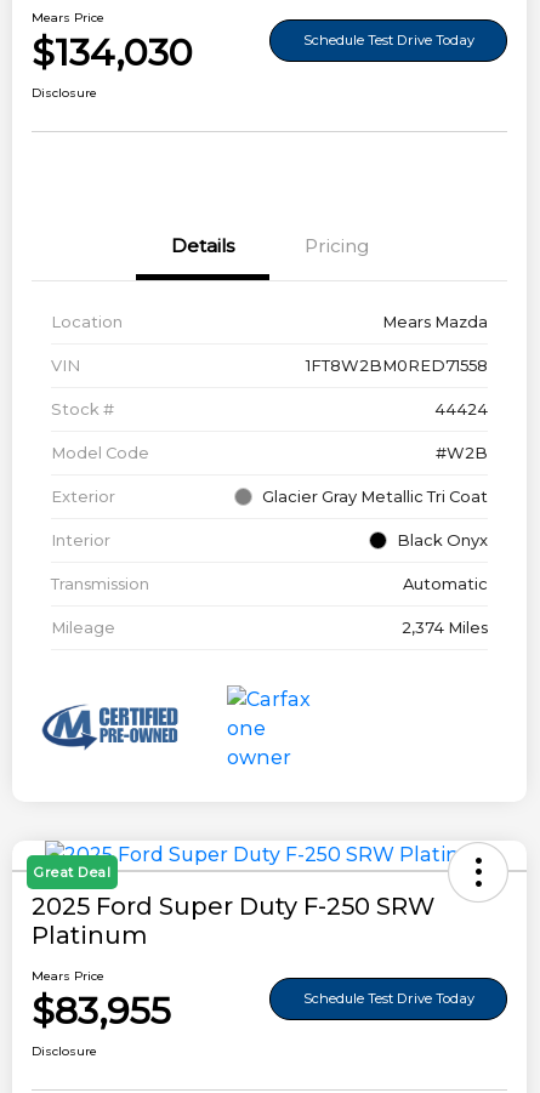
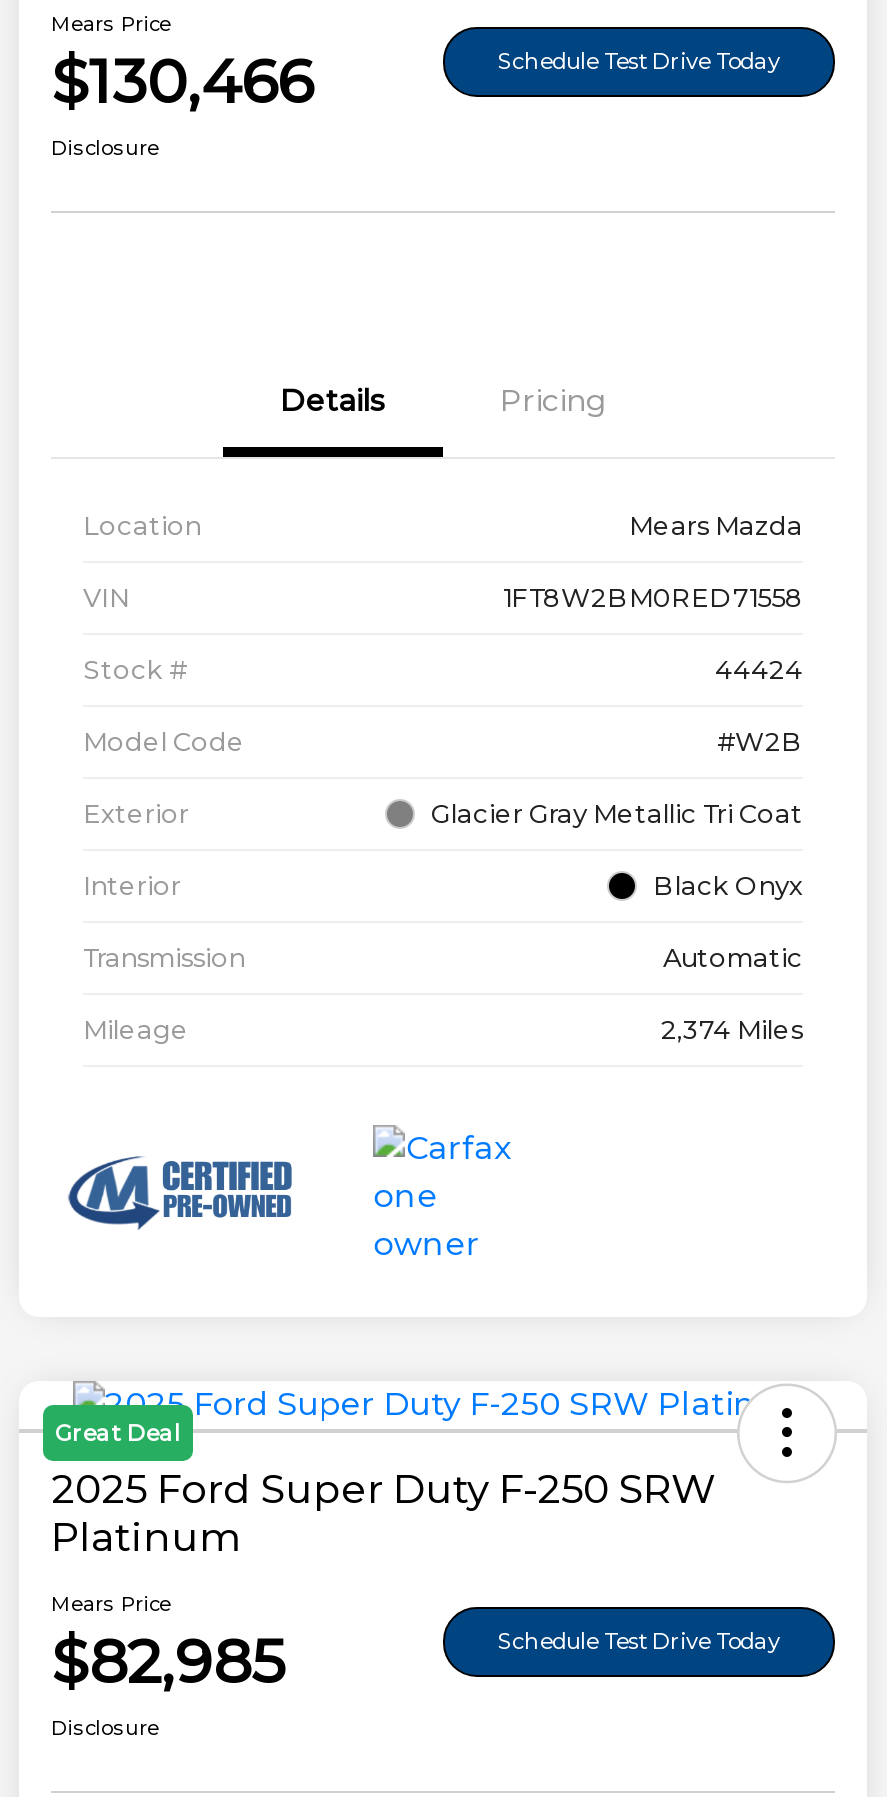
- $134,030
+ $130,466

- $83,955
+ $82,985
